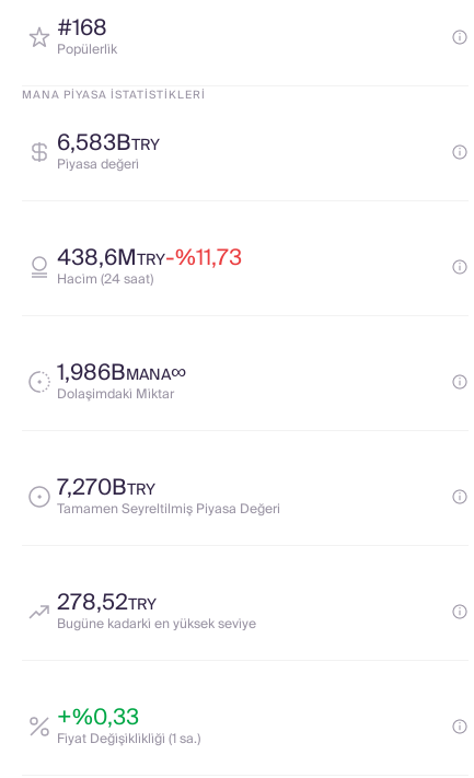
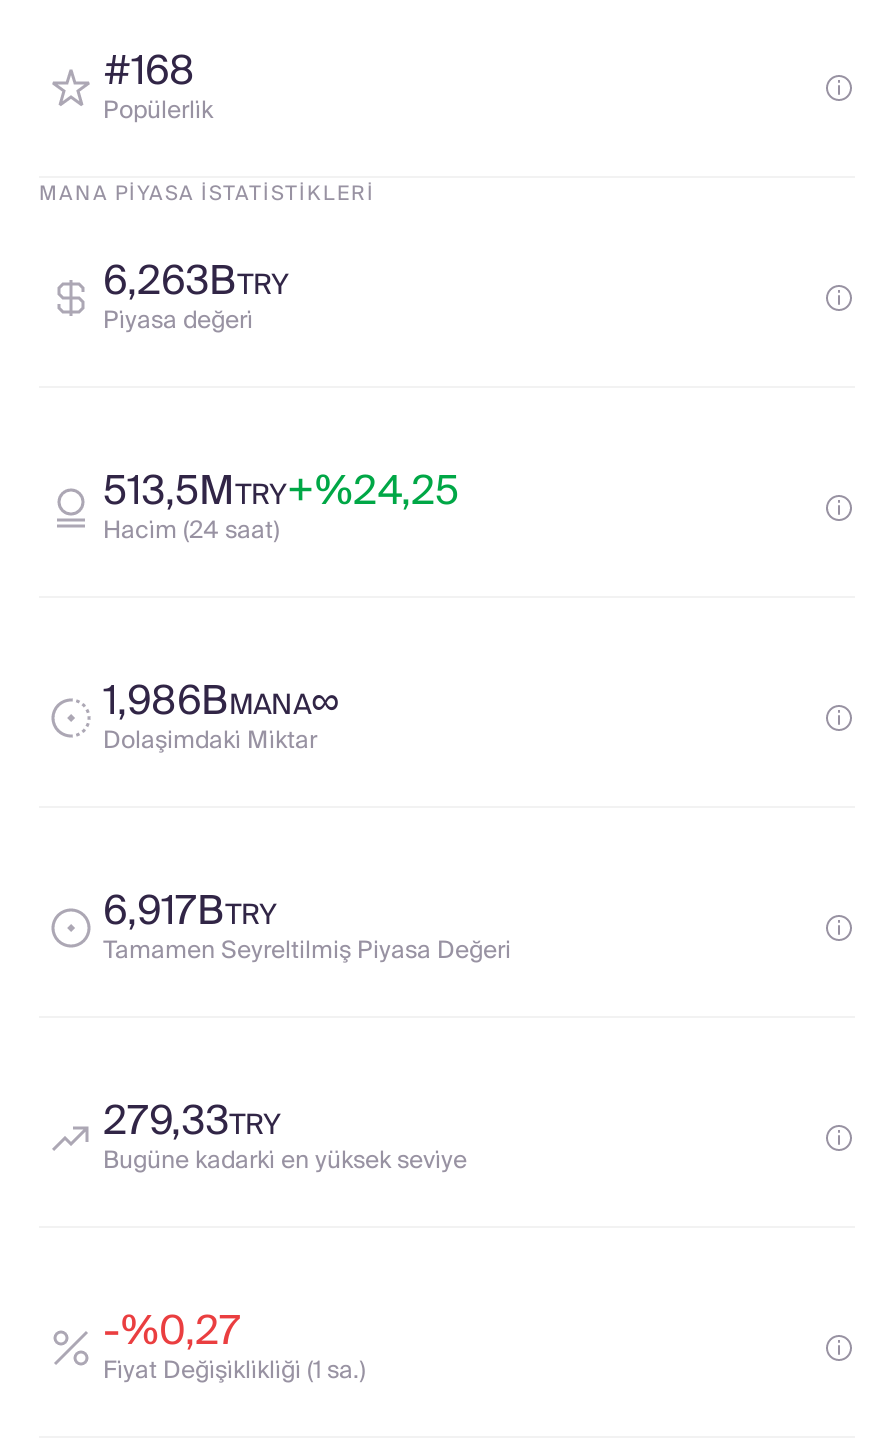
- 6,583BTRY
+ 6,263BTRY

- 438,6MTRY-%11,73
+ 513,5MTRY+%24,25

- 7,270BTRY
+ 6,917BTRY

- 278,52TRY
+ 279,33TRY

- +%0,33
+ -%0,27
